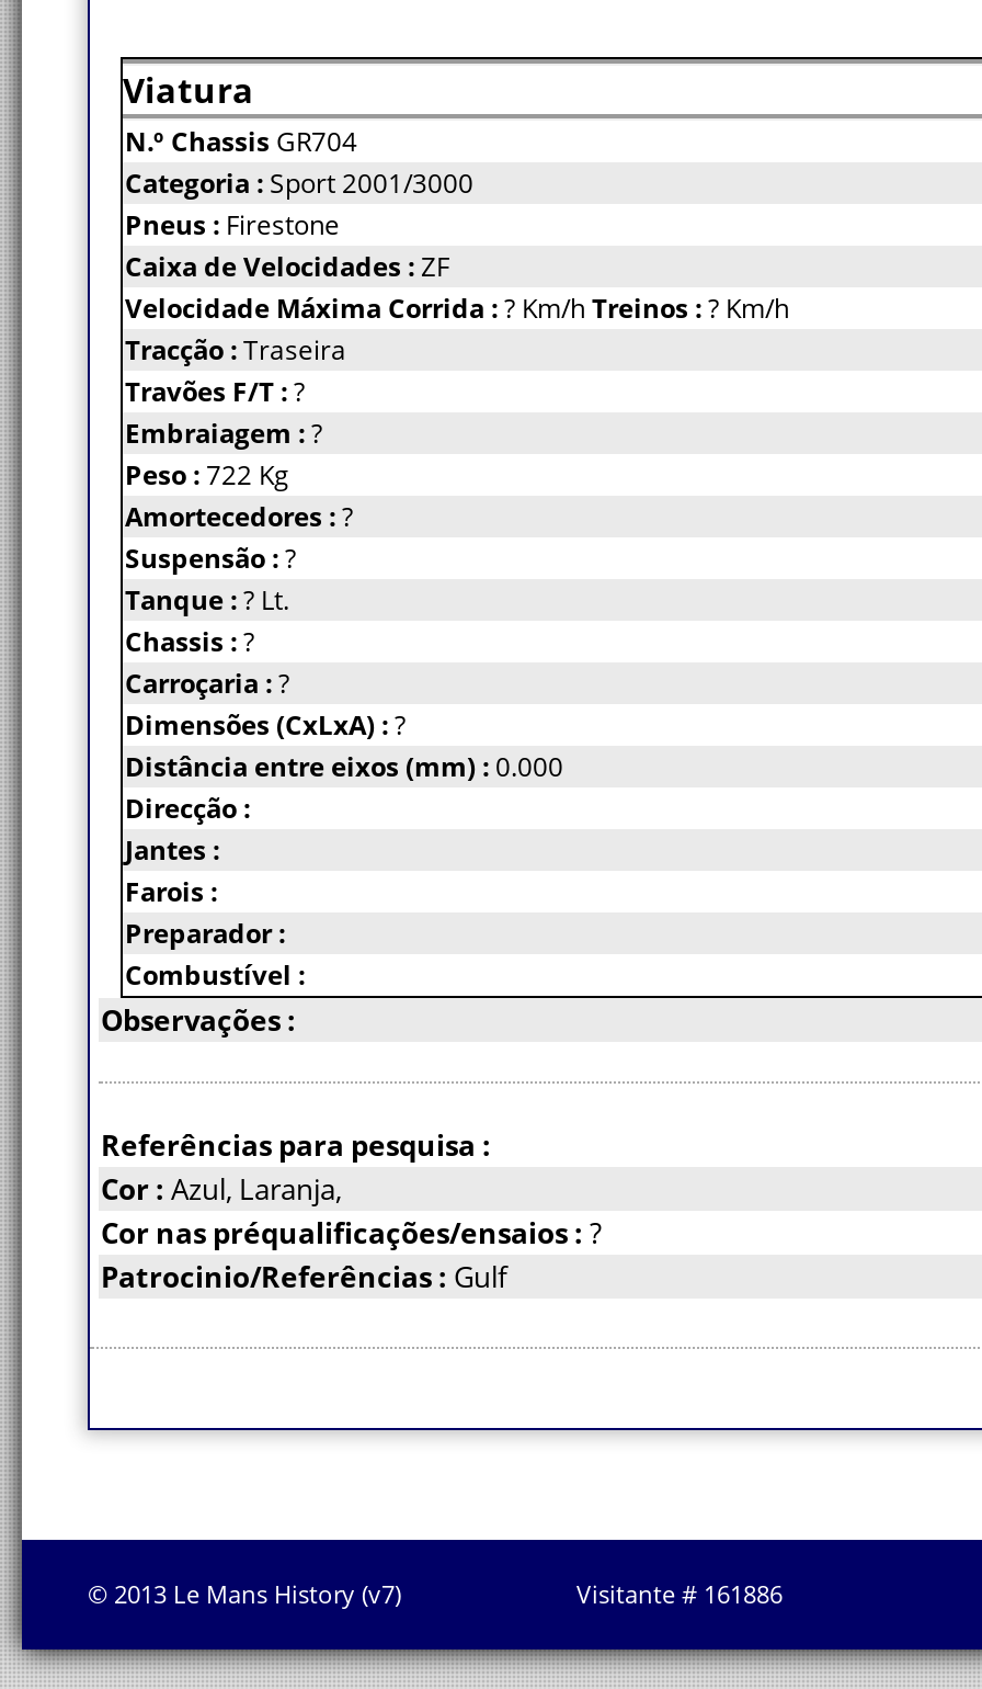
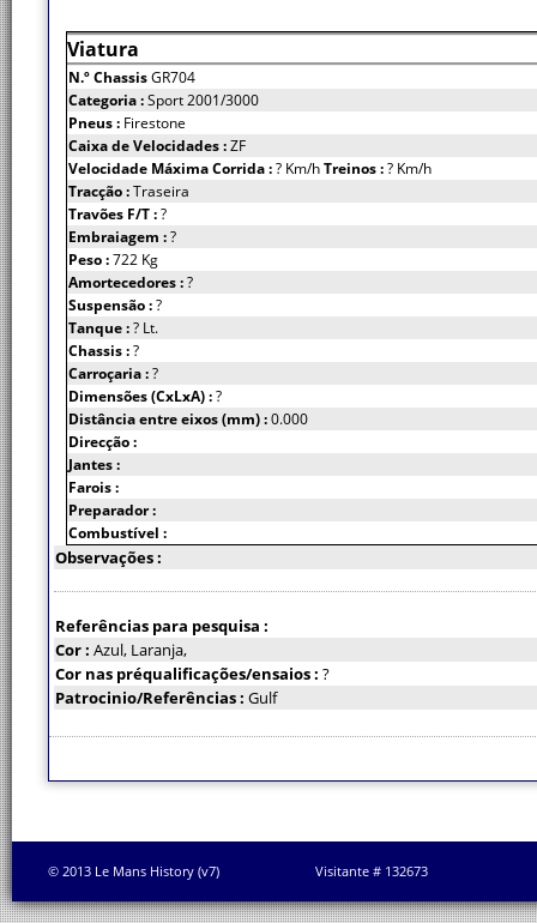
- Visitante # 161886
+ Visitante # 132673
